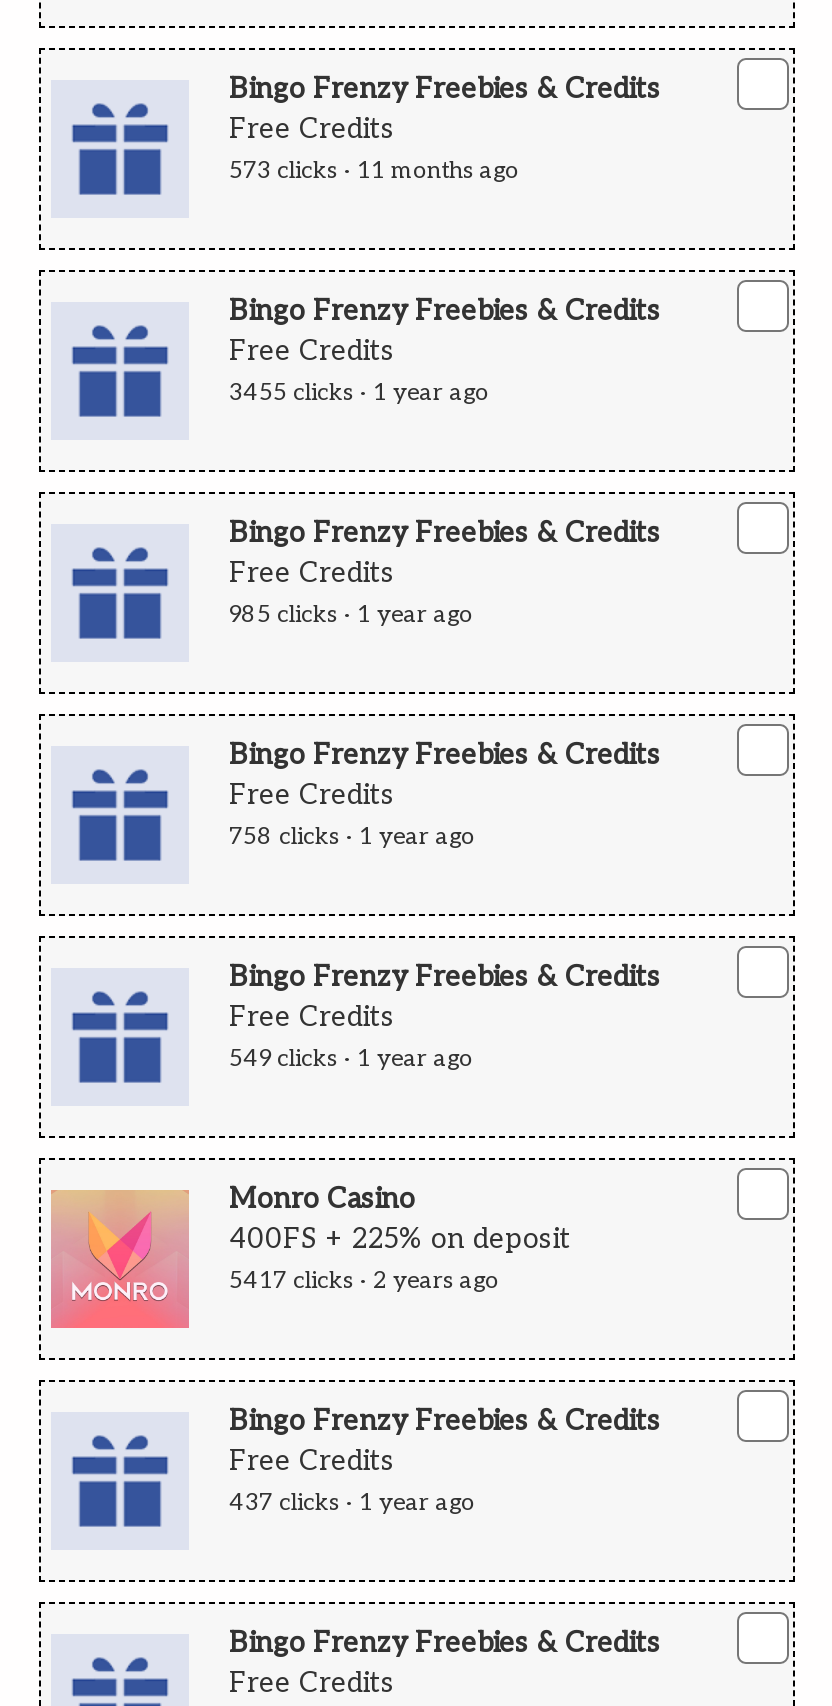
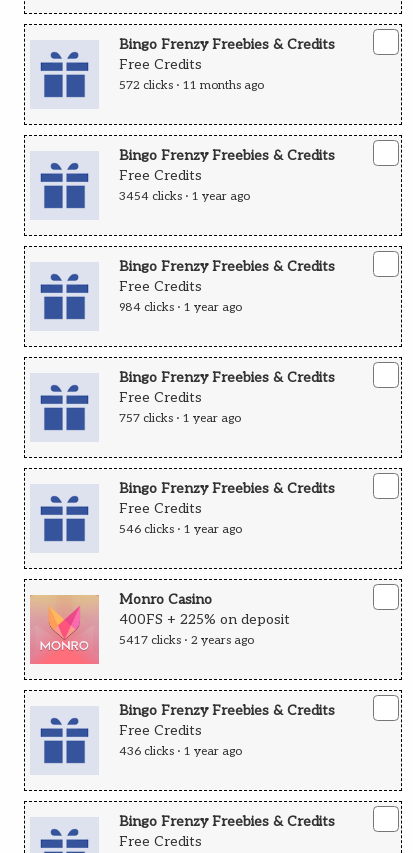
- 573 clicks · 11 months ago
+ 572 clicks · 11 months ago

- 3455 clicks · 1 year ago
+ 3454 clicks · 1 year ago

- 985 clicks · 1 year ago
+ 984 clicks · 1 year ago

- 758 clicks · 1 year ago
+ 757 clicks · 1 year ago

- 549 clicks · 1 year ago
+ 546 clicks · 1 year ago

- 437 clicks · 1 year ago
+ 436 clicks · 1 year ago
